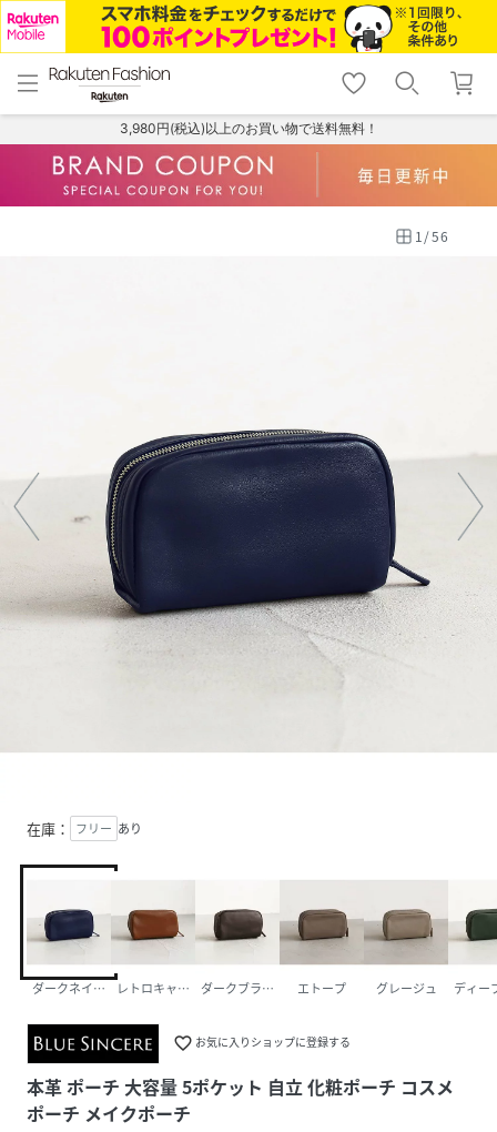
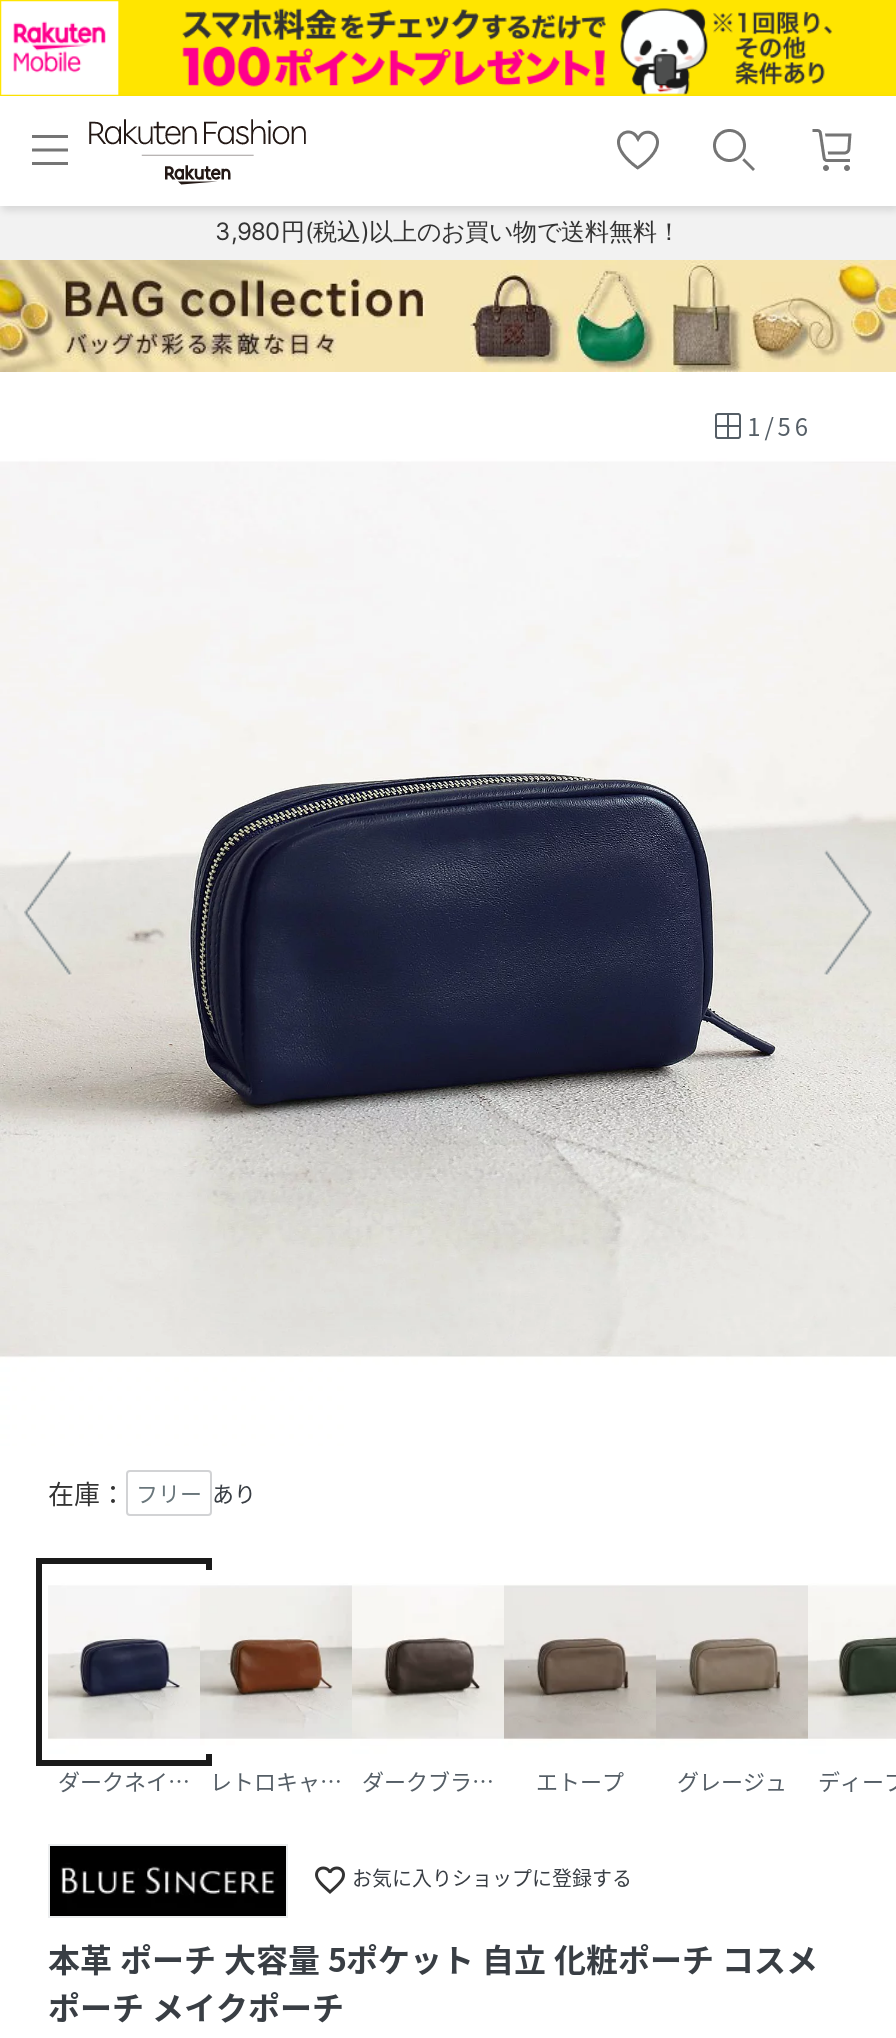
- [image]
+ [image]
